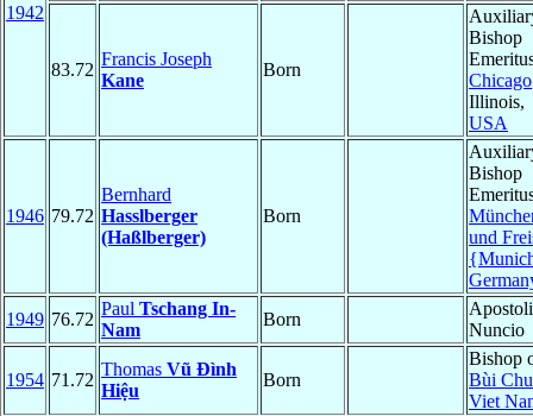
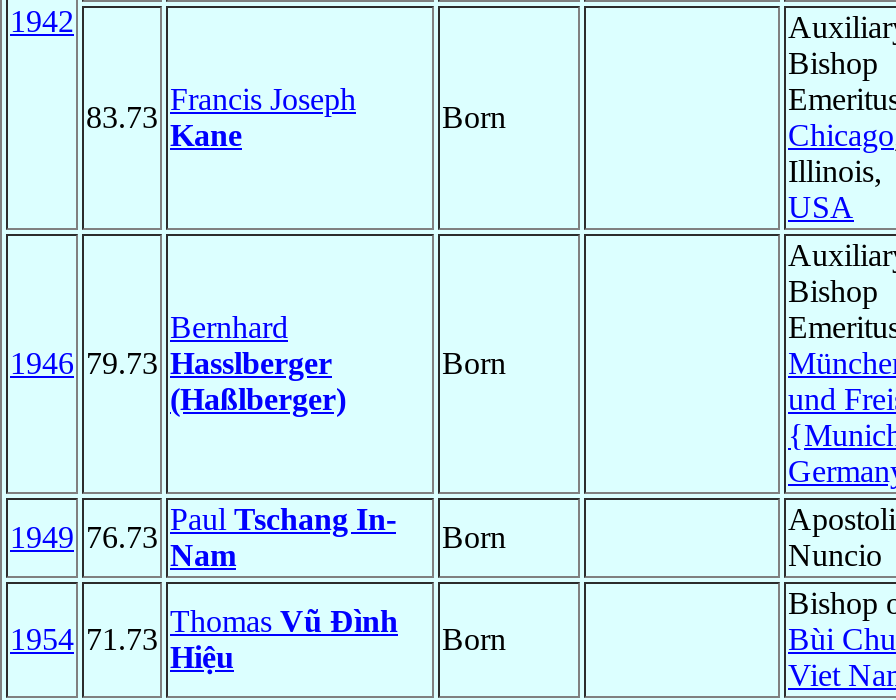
- 83.72
+ 83.73

- 1946 79.72 Hasslberger
+ 1946 79.73 Hasslberger

- 1949 76.72
+ 1949 76.73

- 1954 71.72
+ 1954 71.73
